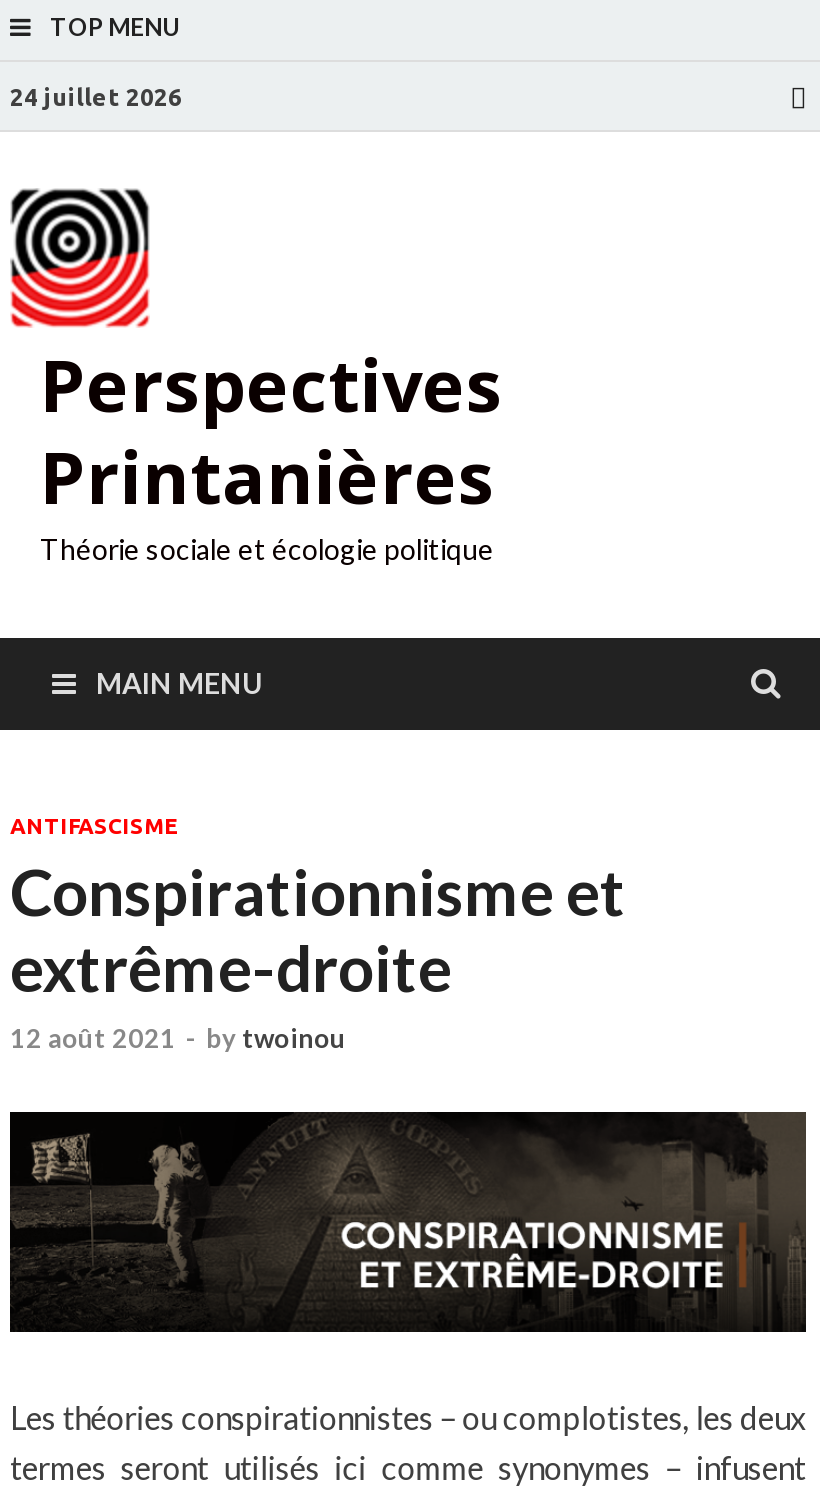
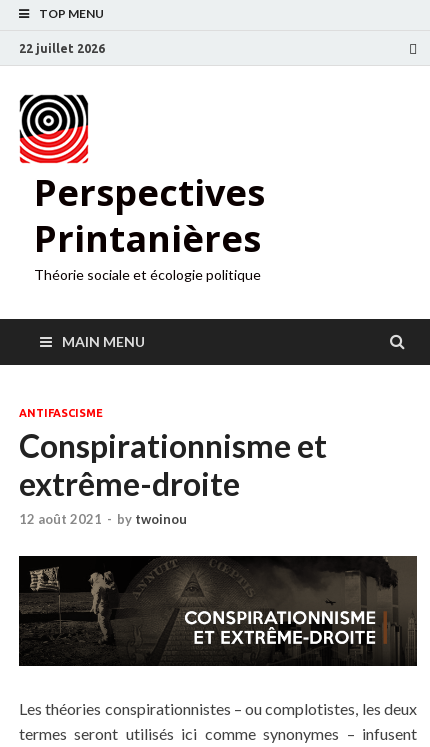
- 24 juillet 2026
+ 22 juillet 2026
